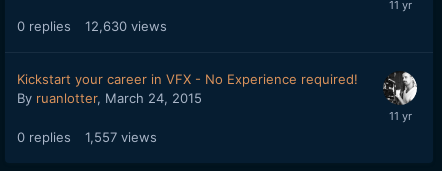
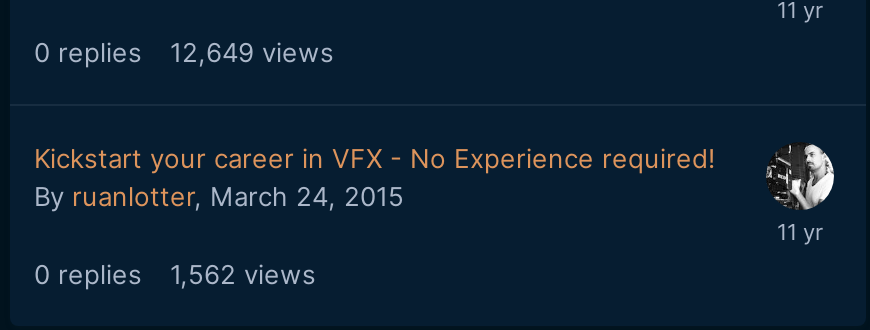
- 0 replies 12,630 views
+ 0 replies 12,649 views

- 0 replies 1,557 views
+ 0 replies 1,562 views
